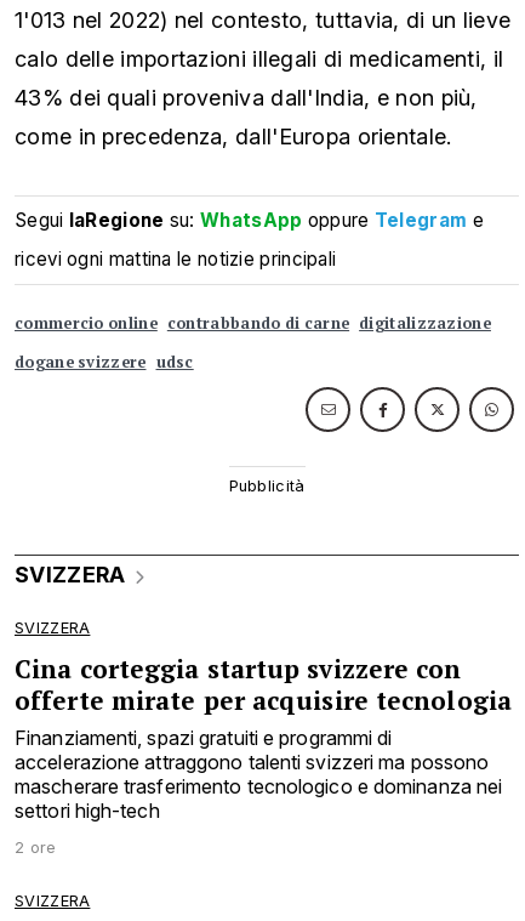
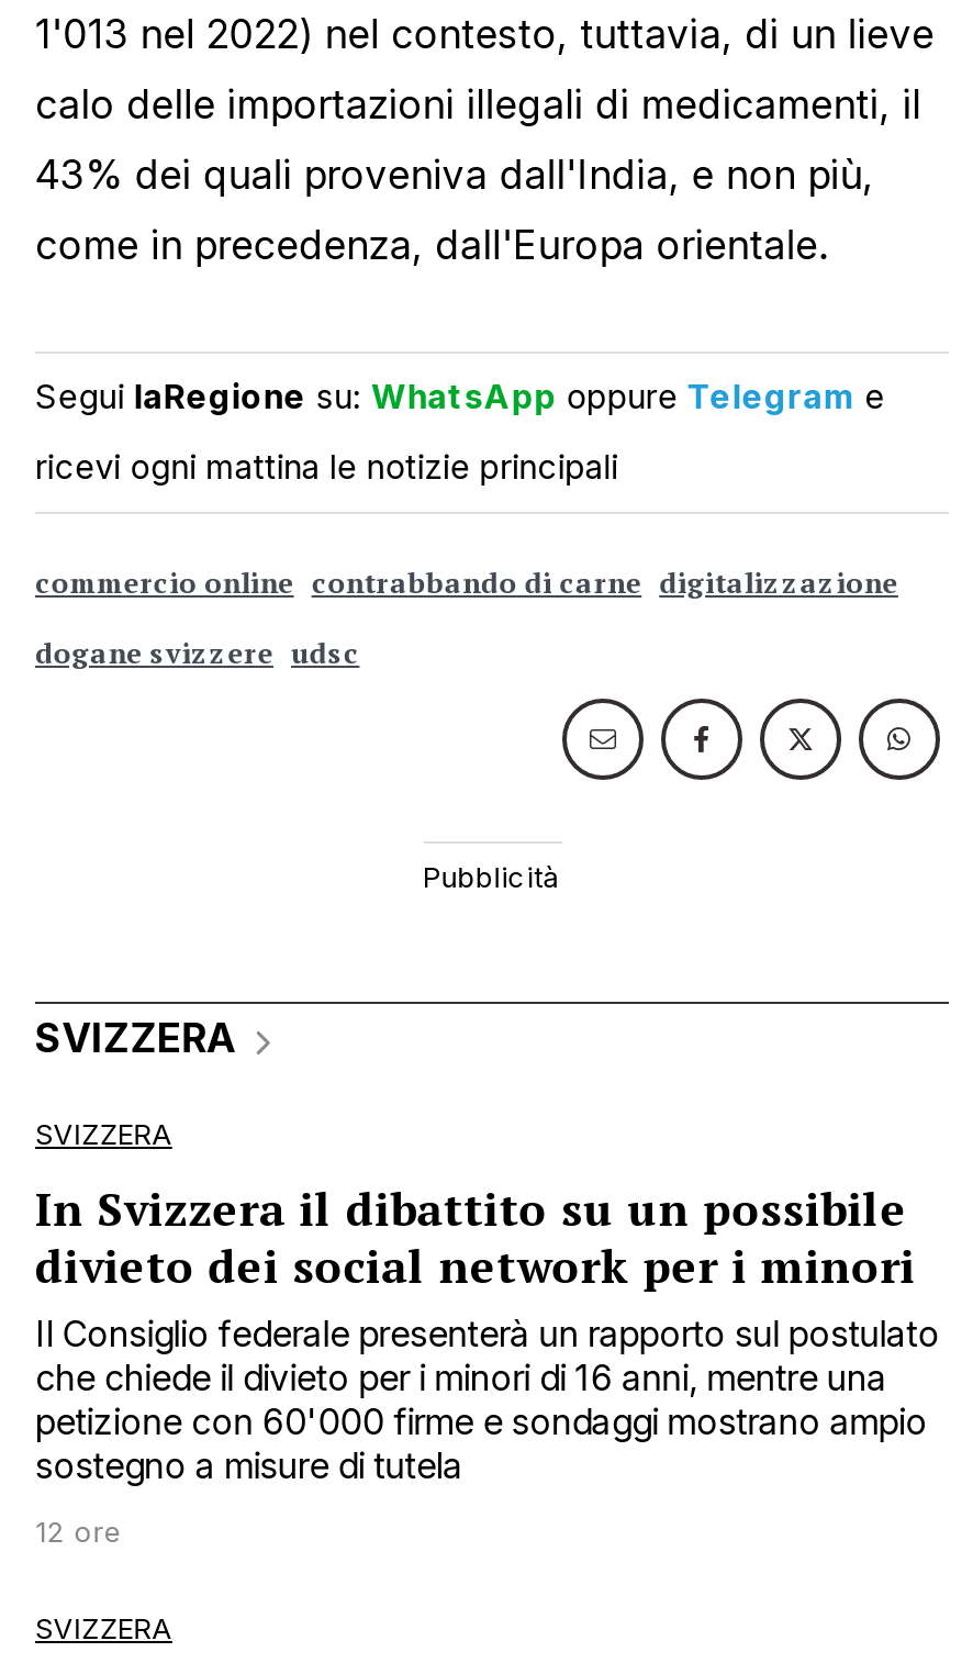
- Cina corteggia startup svizzere con
- offerte mirate per acquisire tecnologia
- Finanziamenti, spazi gratuiti e programmi di
- accelerazione attraggono talenti svizzeri ma possono
- mascherare trasferimento tecnologico e dominanza nei
- settori high-tech
+ In Svizzera il dibattito su un possibile
+ divieto dei social network per i minori
+ Il Consiglio federale presenterà un rapporto sul postulato
+ che chiede il divieto per i minori di 16 anni, mentre una
+ petizione con 60'000 firme e sondaggi mostrano ampio
+ sostegno a misure di tutela

- 2 ore
+ 12 ore
